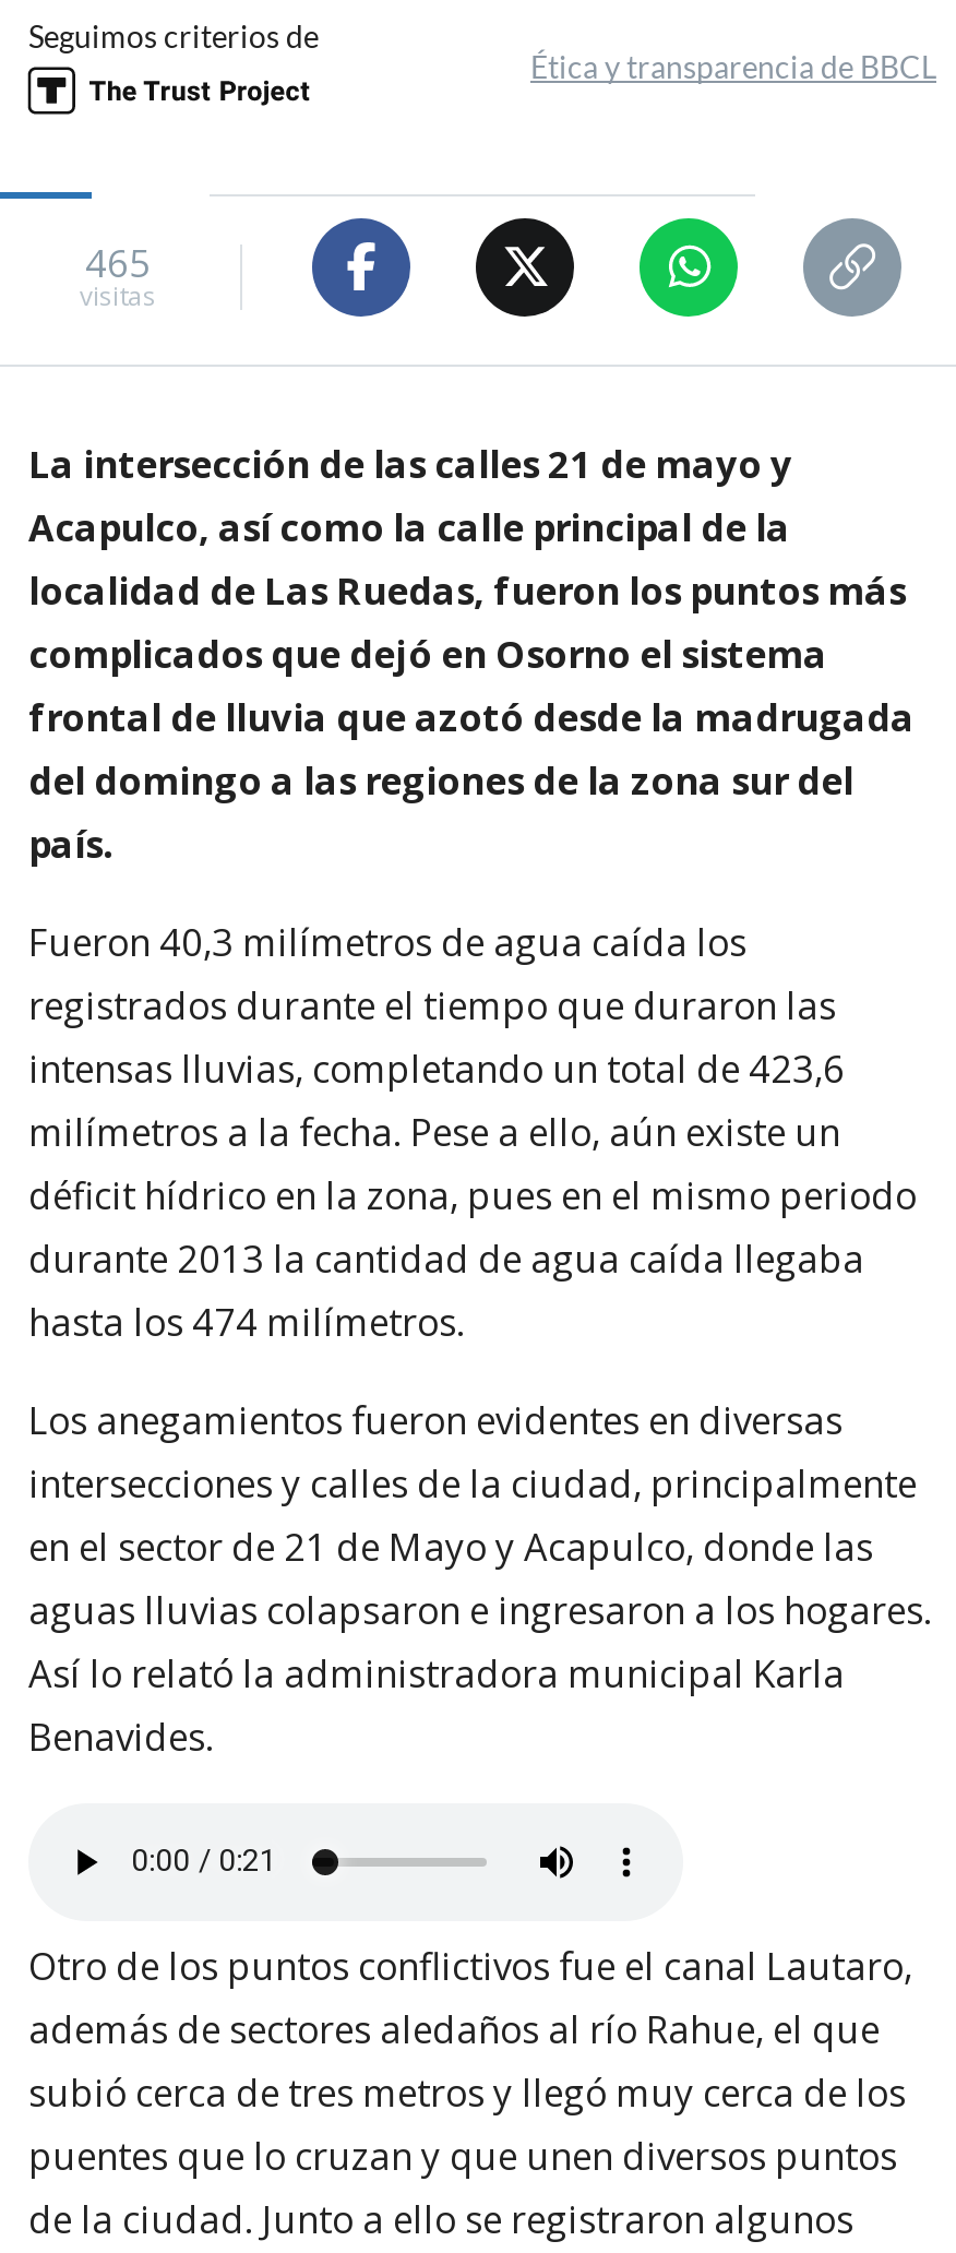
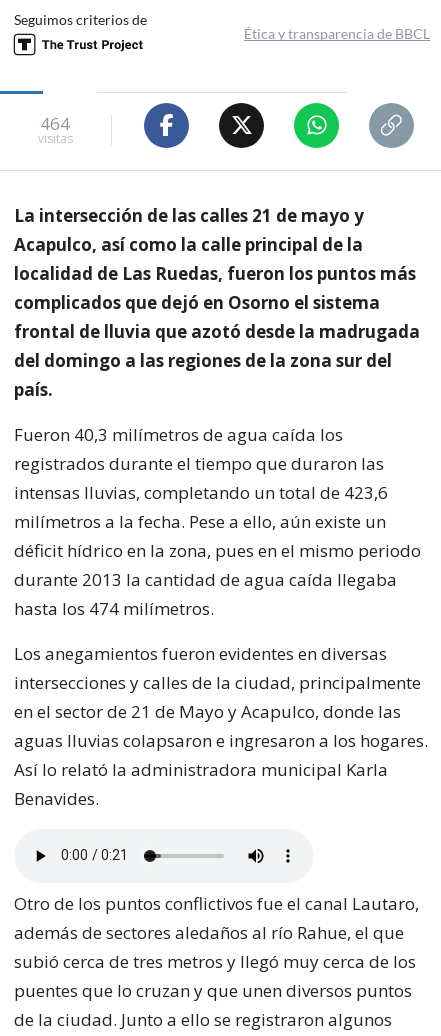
- 465
+ 464
